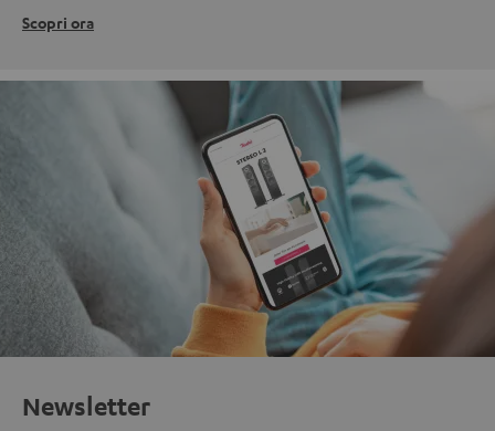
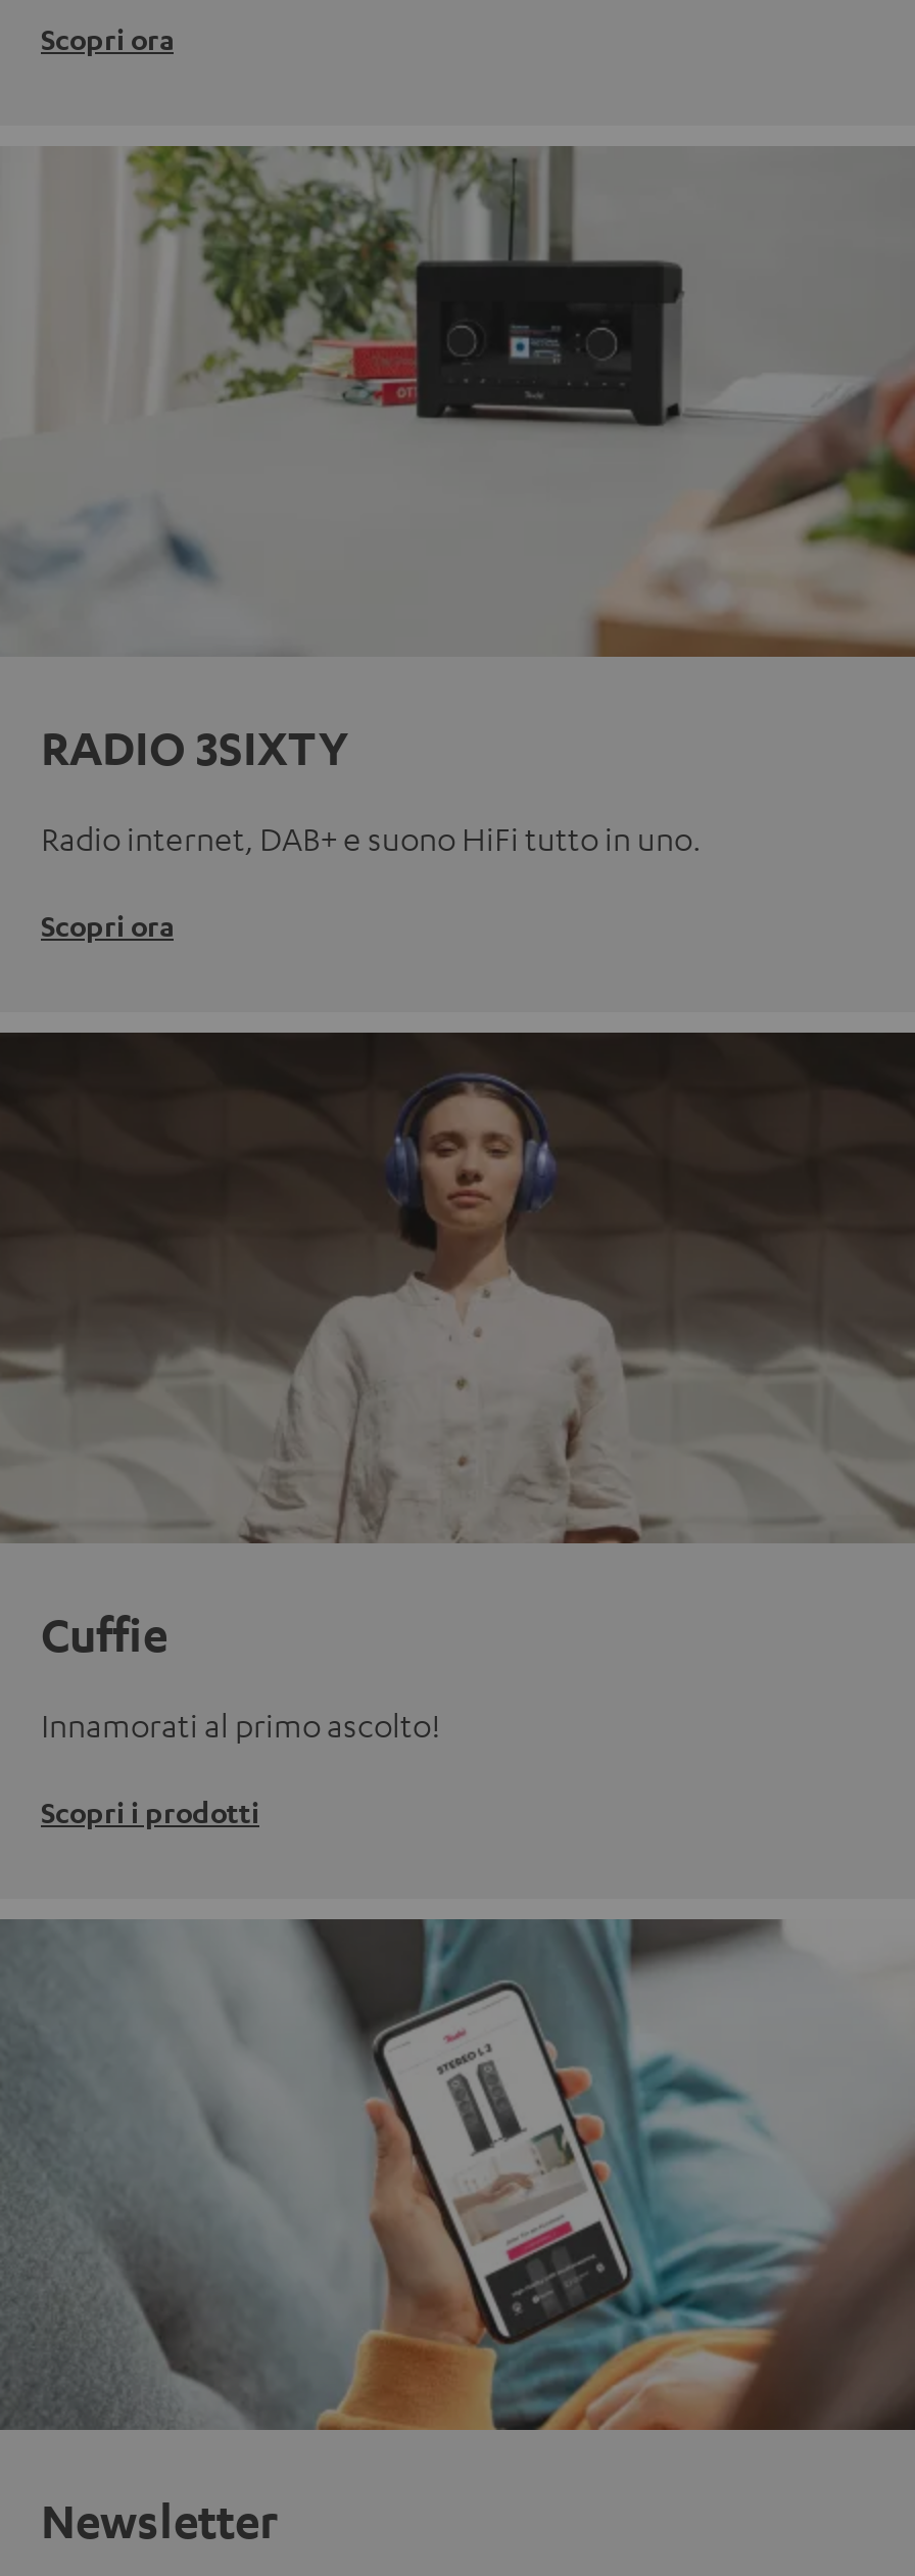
+ [image]
+ RADIO 3SIXTY
+ Radio internet, DAB+ e suono HiFi tutto in uno.
+ Scopri ora

+ [image]
+ Cuffie
+ Innamorati al primo ascolto!
+ Scopri i prodotti
